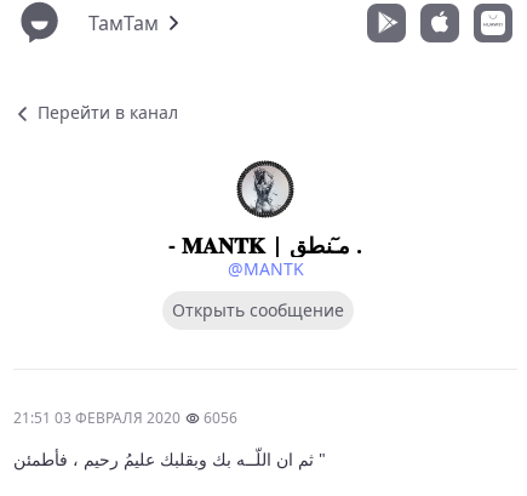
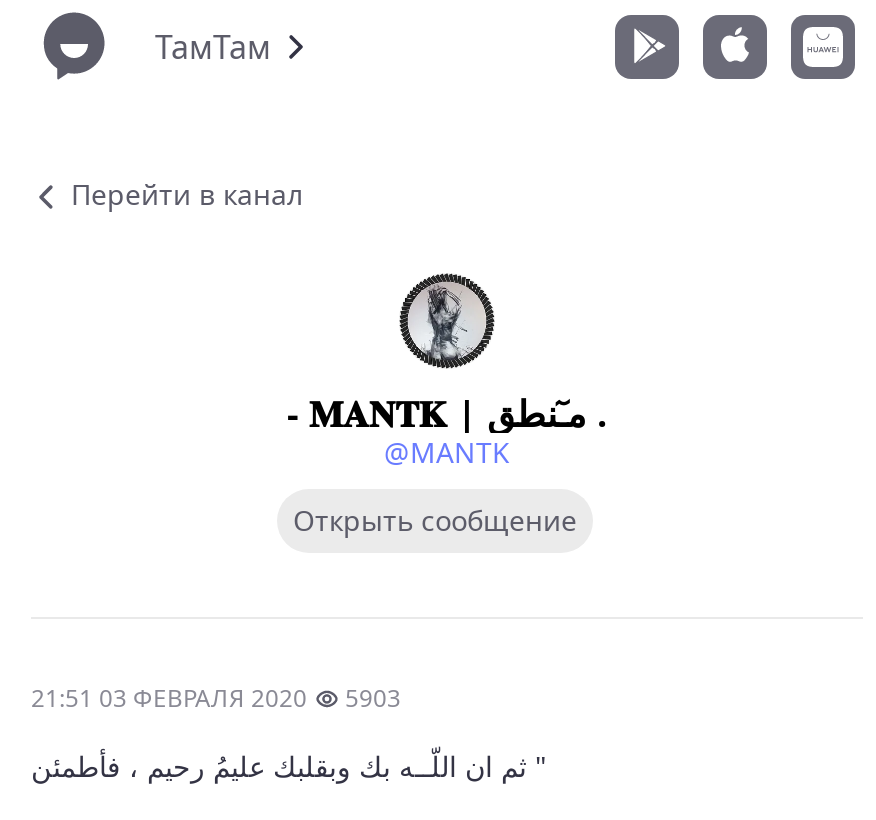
- 21:51 03 ФЕВРАЛЯ 2020 6056
+ 21:51 03 ФЕВРАЛЯ 2020 5903
